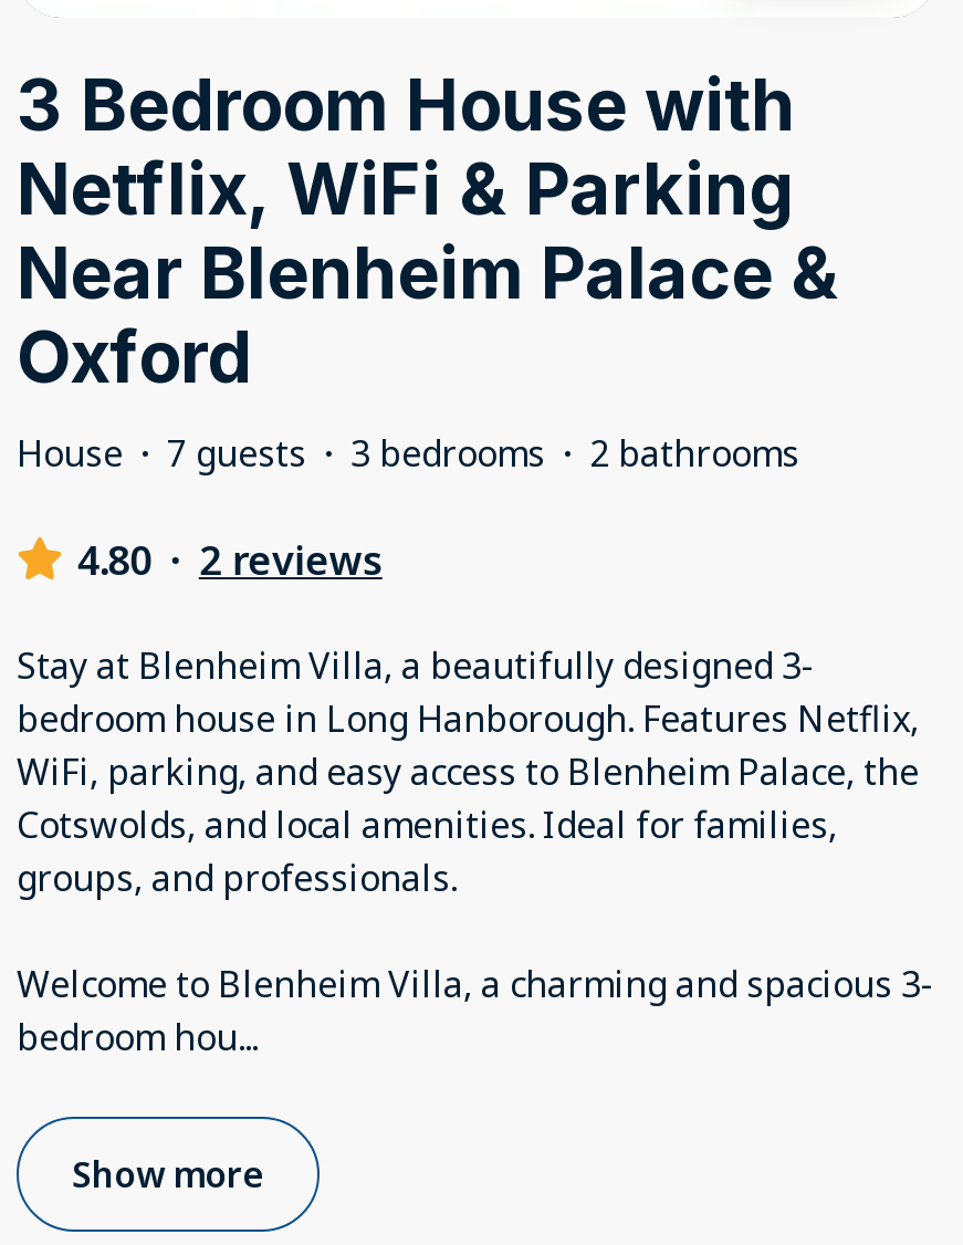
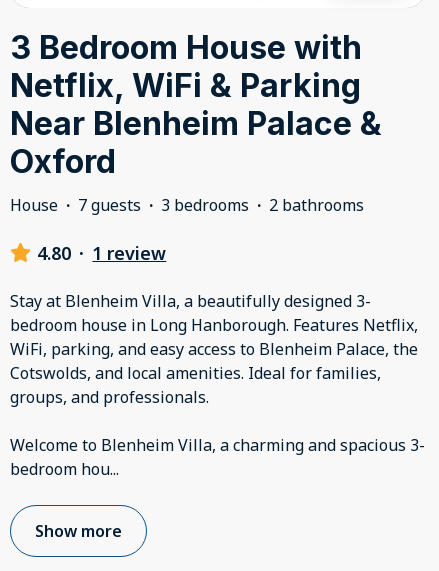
- 4.80 · 2 reviews
+ 4.80 · 1 review
